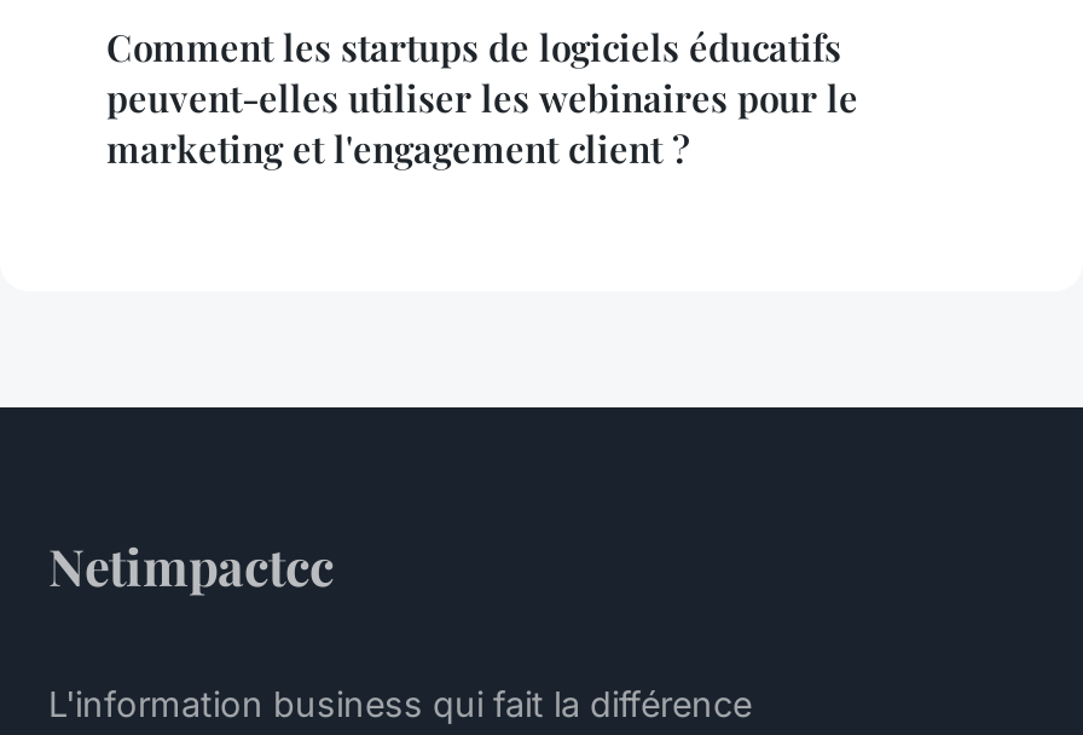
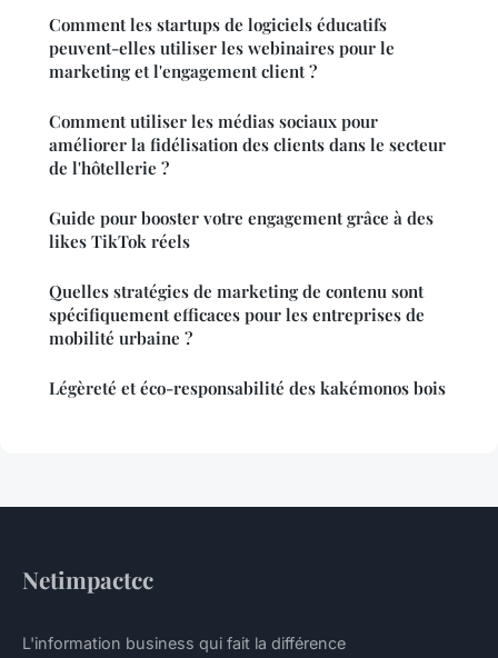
+ Comment utiliser les médias sociaux pour
+ améliorer la fidélisation des clients dans le secteur
+ de l'hôtellerie ?
+ Guide pour booster votre engagement grâce à des
+ likes TikTok réels
+ Quelles stratégies de marketing de contenu sont
+ spécifiquement efficaces pour les entreprises de
+ mobilité urbaine ?
+ Légèreté et éco-responsabilité des kakémonos bois
